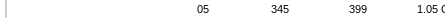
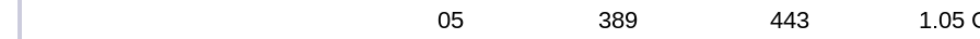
- 345
+ 389

- 399
+ 443
